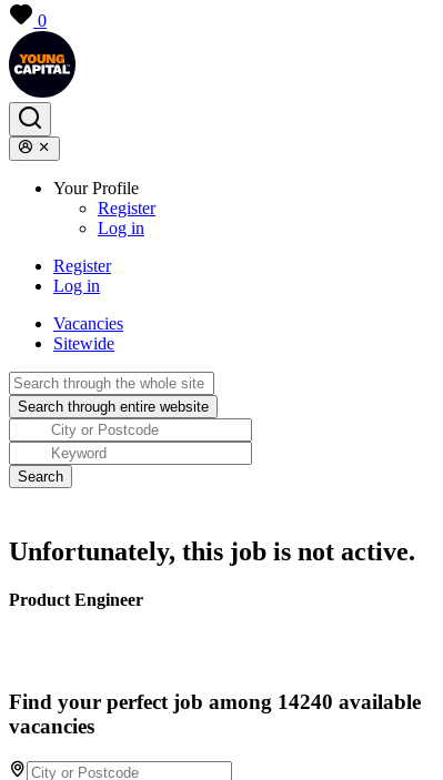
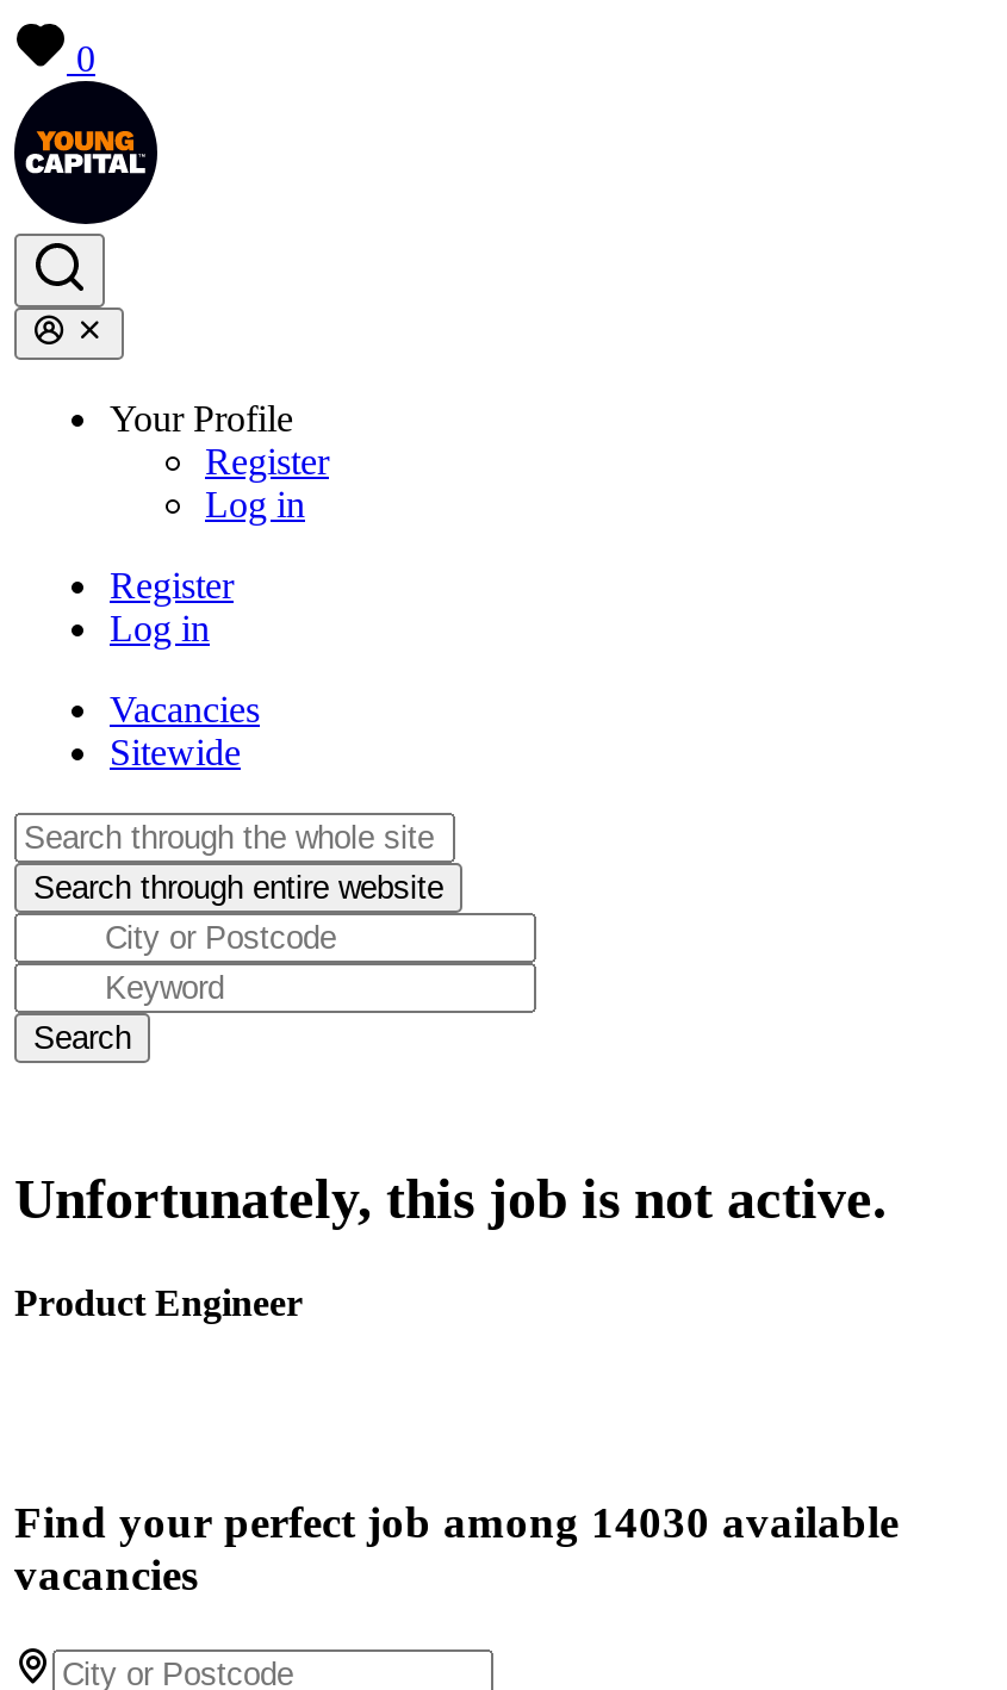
- Find your perfect job among 14240 available
+ Find your perfect job among 14030 available
